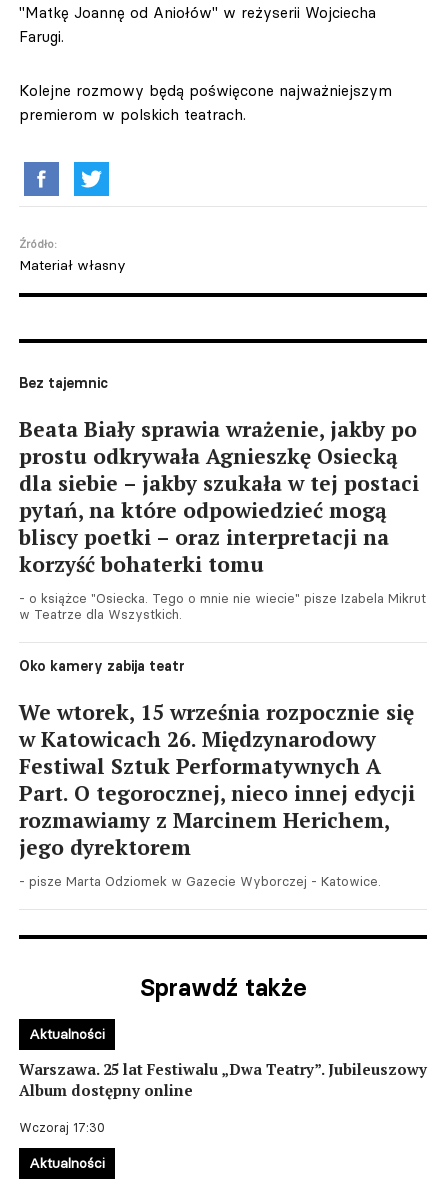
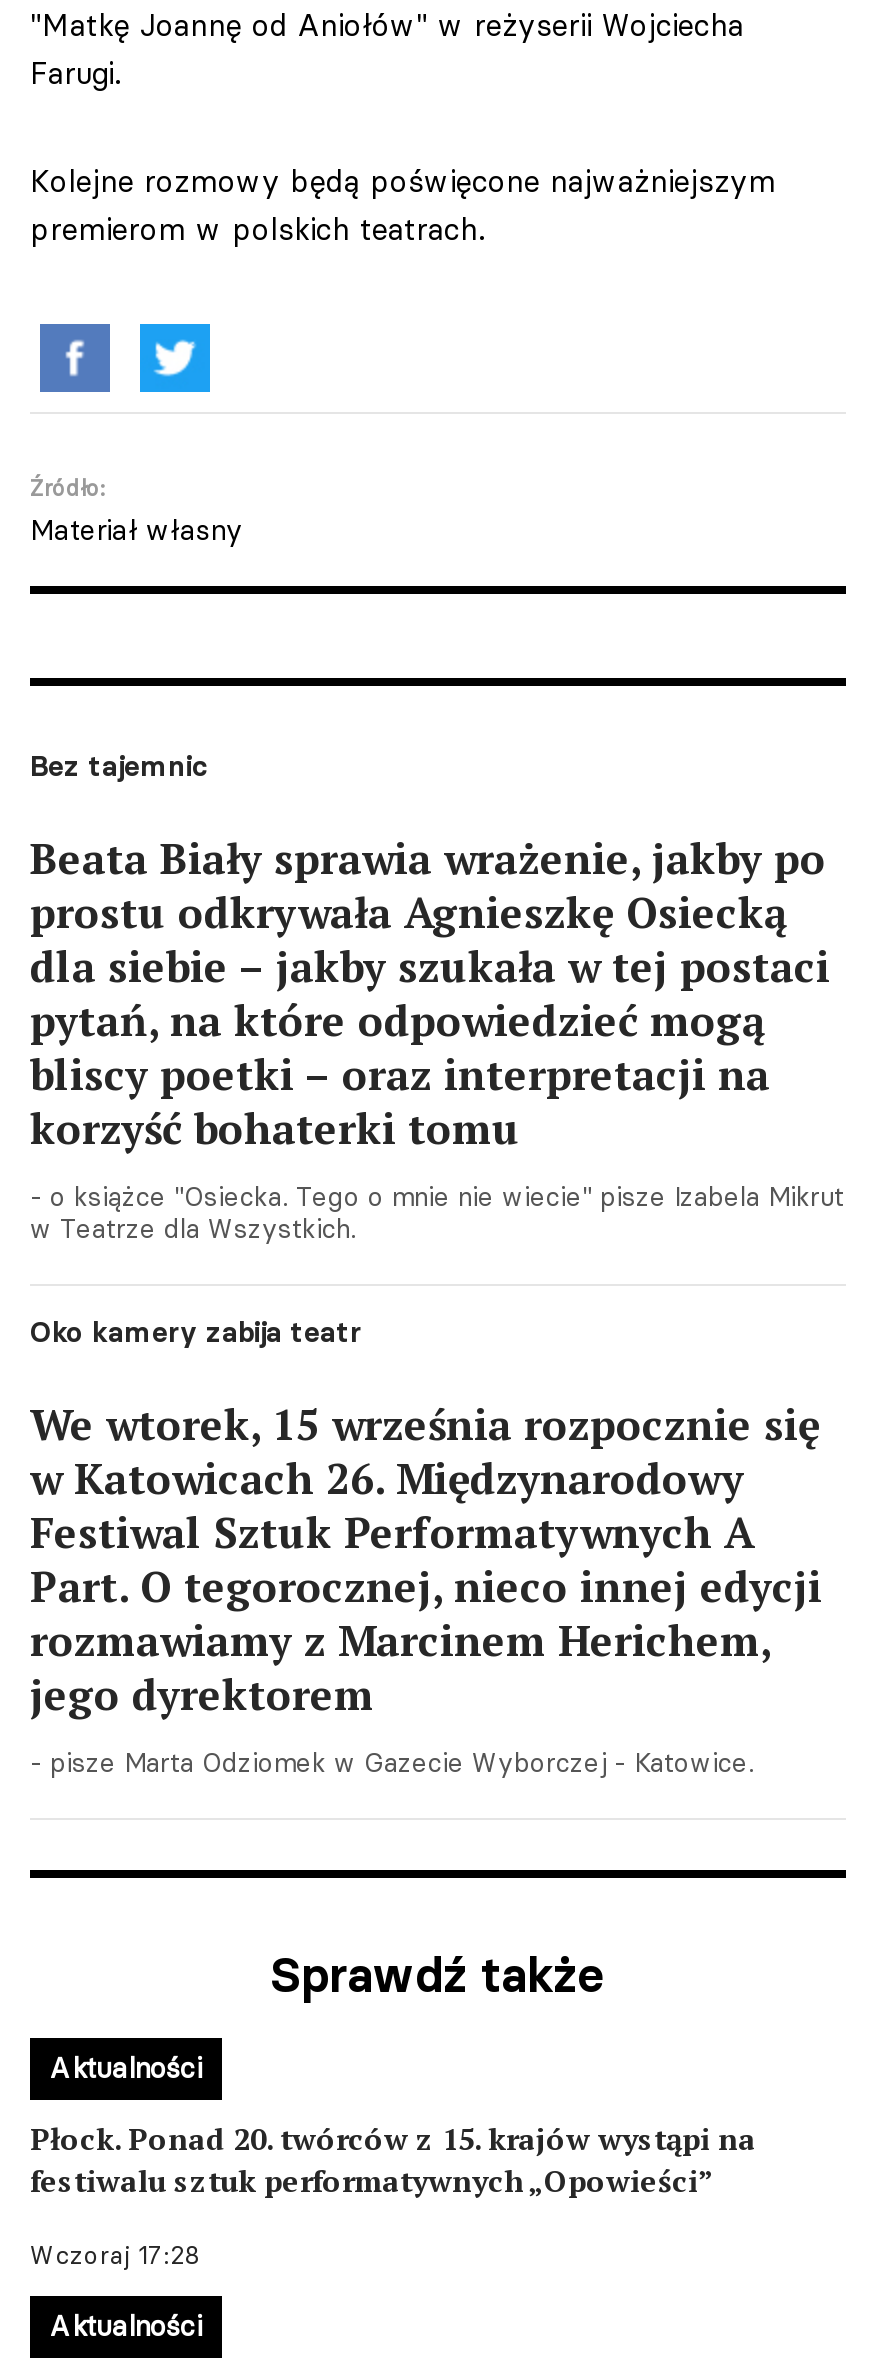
- Warszawa. 25 lat Festiwalu „Dwa Teatry”. Jubileuszowy
- Album dostępny online
+ Płock. Ponad 20. twórców z 15. krajów wystąpi na
+ festiwalu sztuk performatywnych „Opowieści”

- Wczoraj 17:30
+ Wczoraj 17:28
